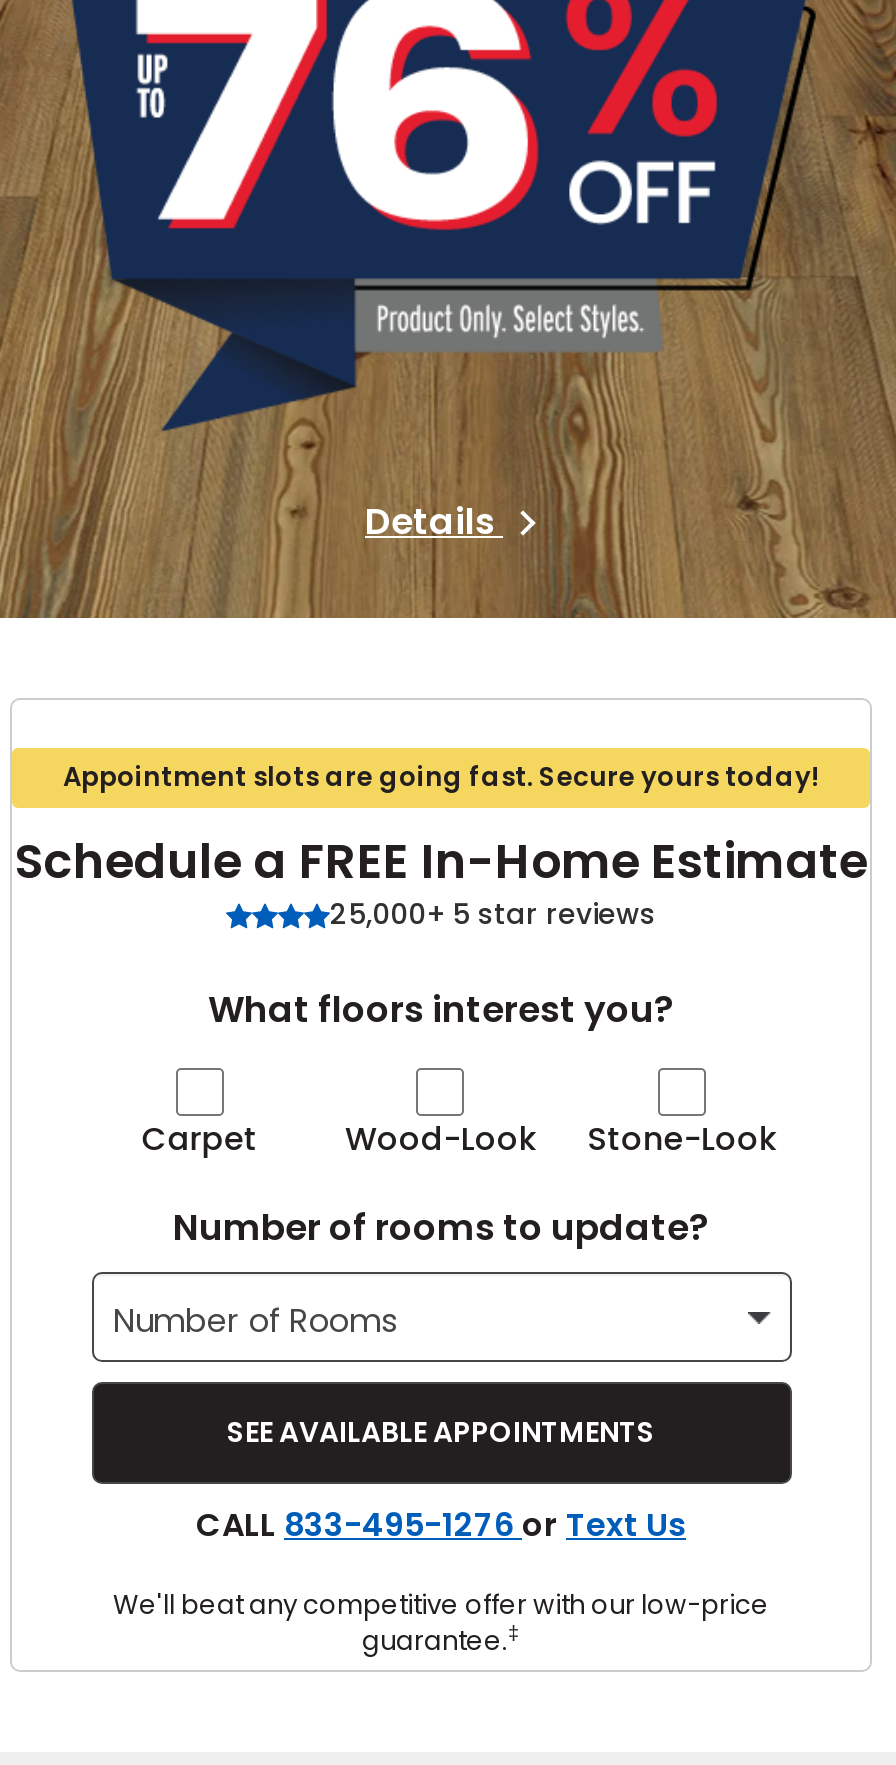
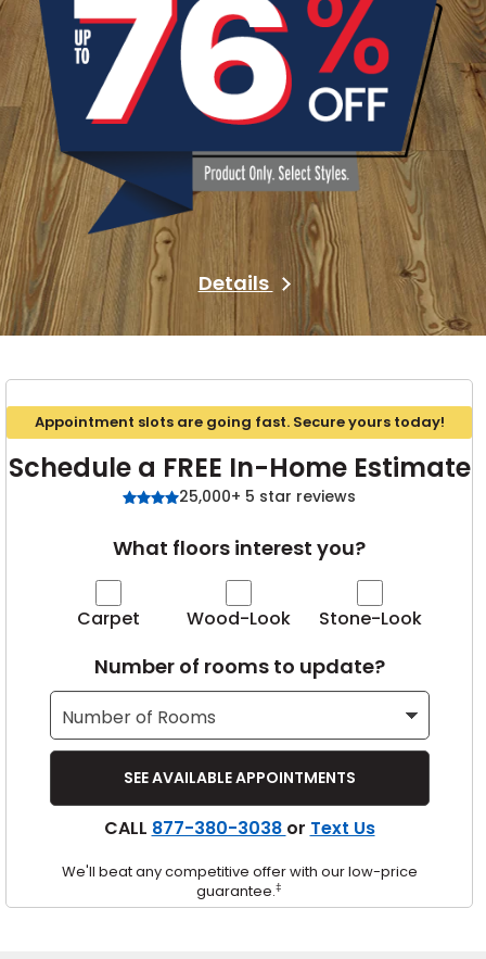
- CALL 833-495-1276 or Text Us
+ CALL 877-380-3038 or Text Us
